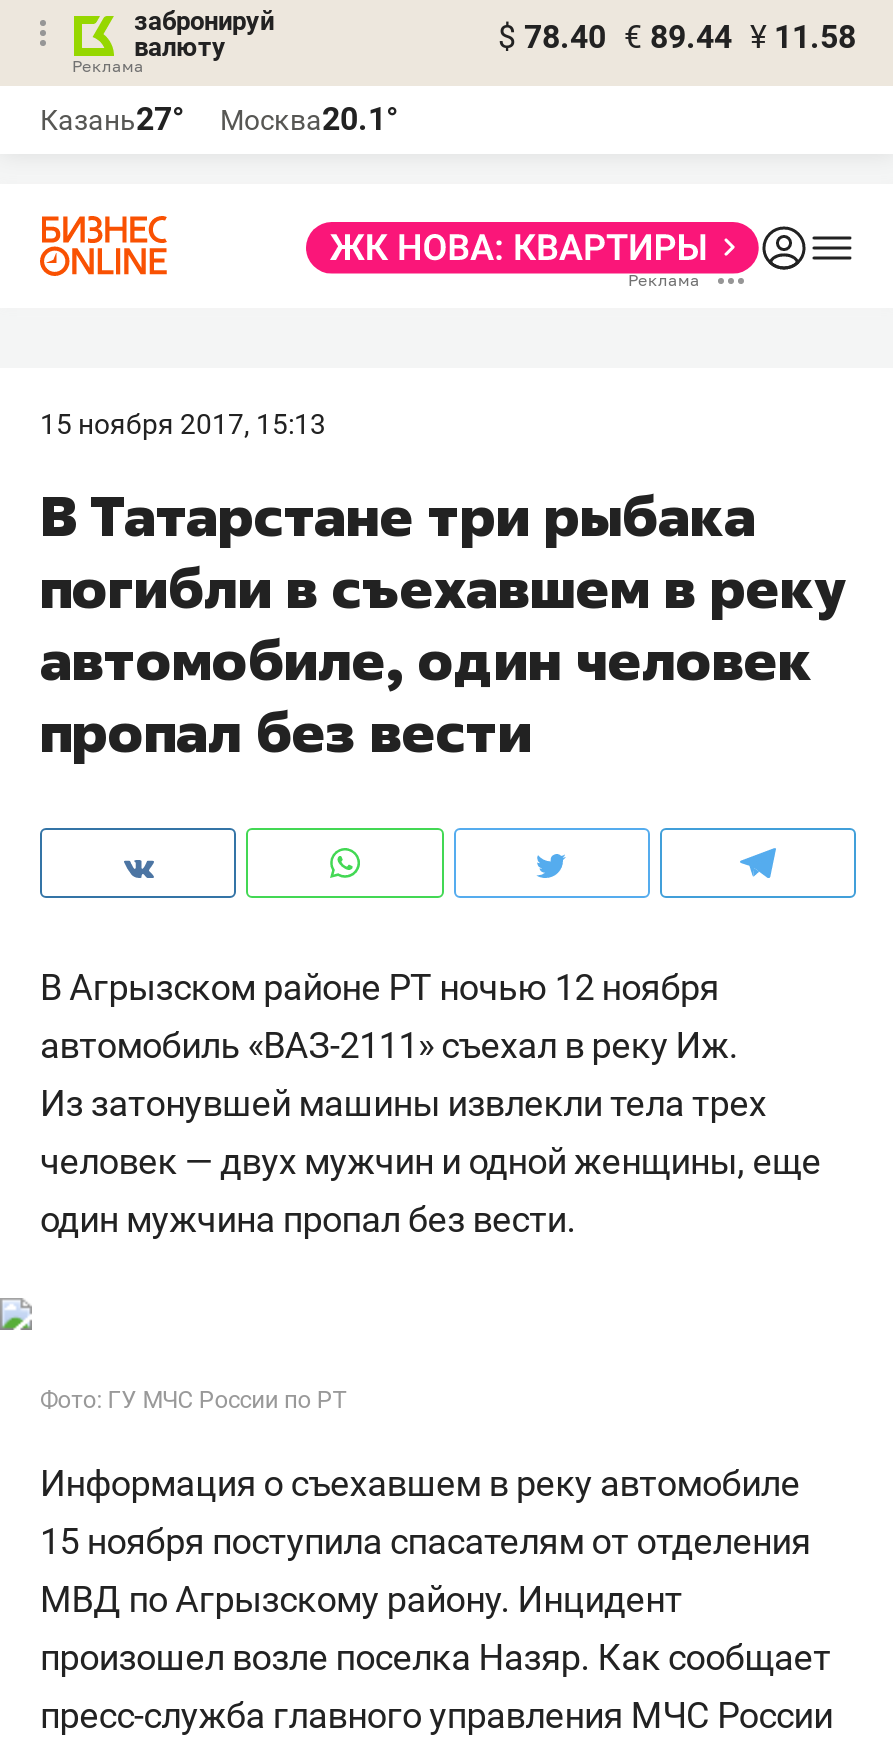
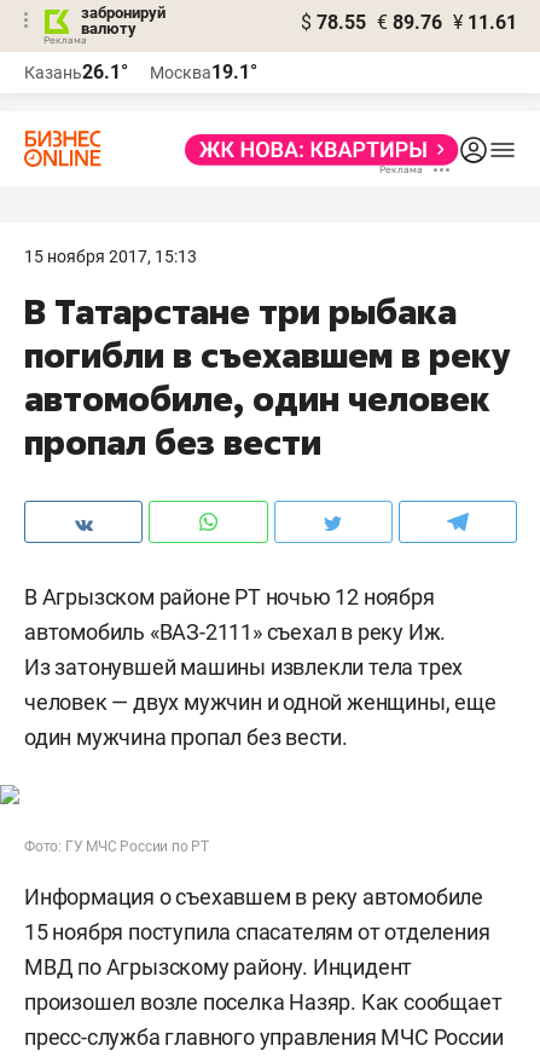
- $ 78.40 € 89.44 ¥ 11.58
+ $ 78.55 € 89.76 ¥ 11.61

- Казань27°
+ Казань26.1°

- Москва20.1°
+ Москва19.1°
